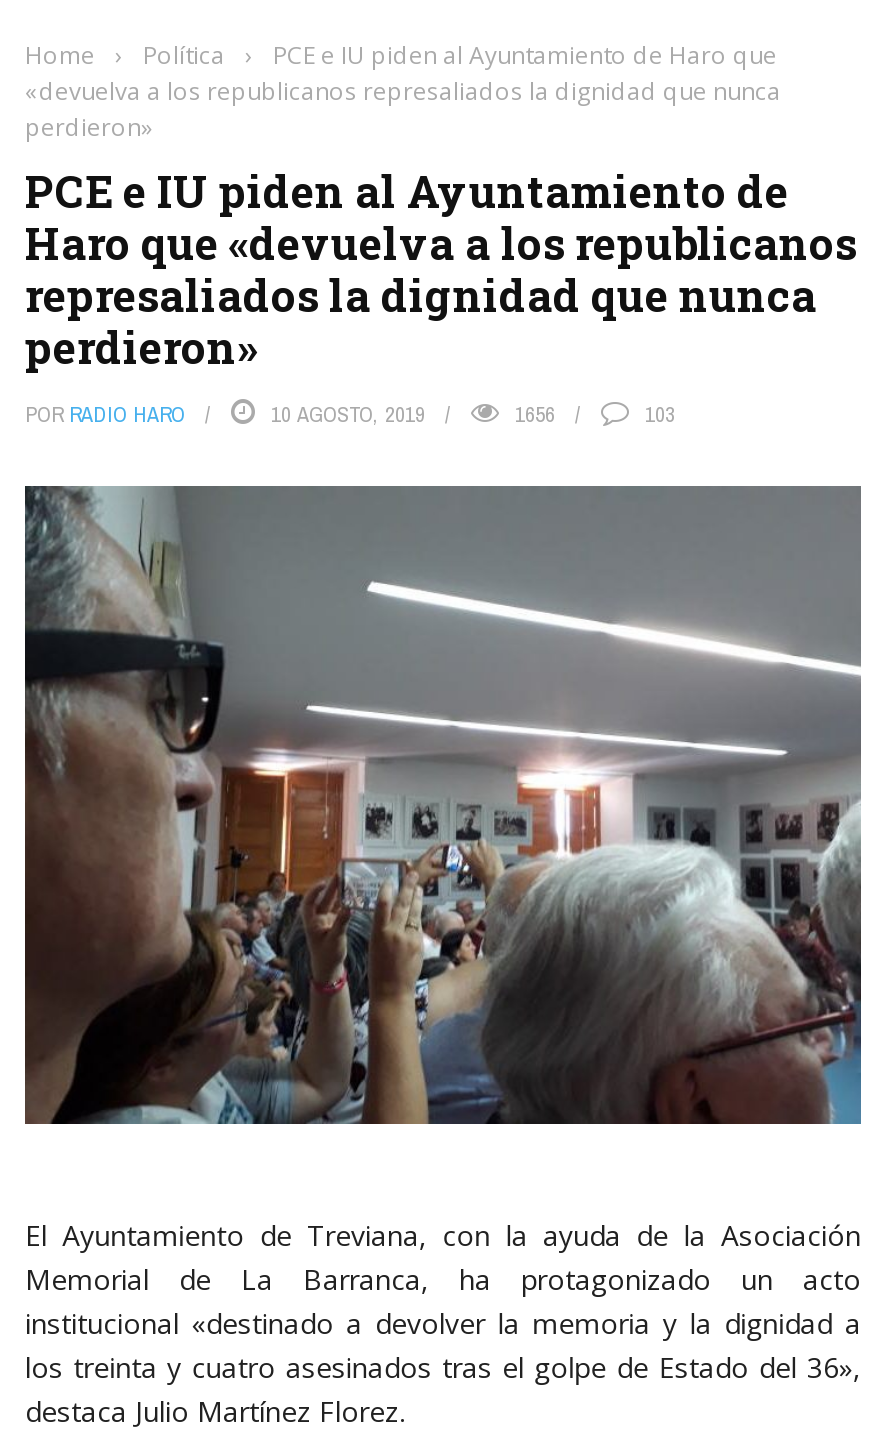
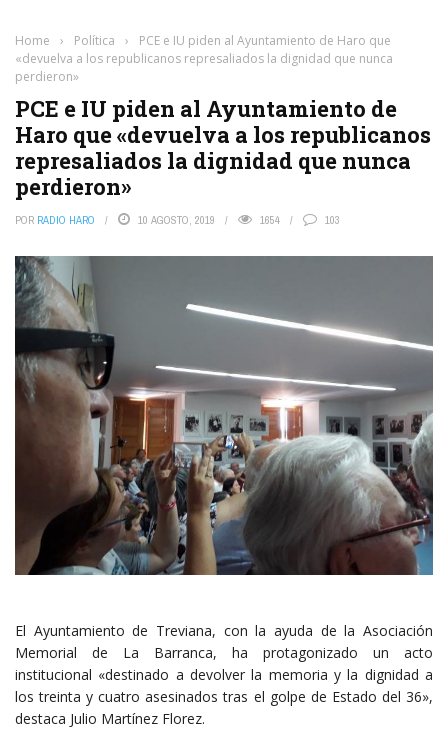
- 1656
+ 1654
